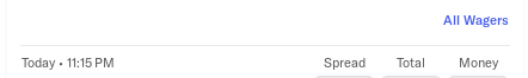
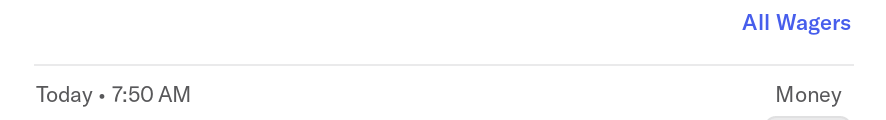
- Today • 11:15 PM
- Spread
- Total
+ Today • 7:50 AM
